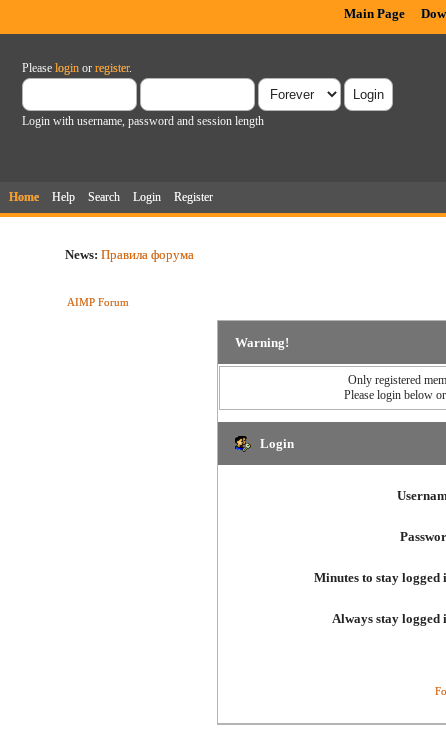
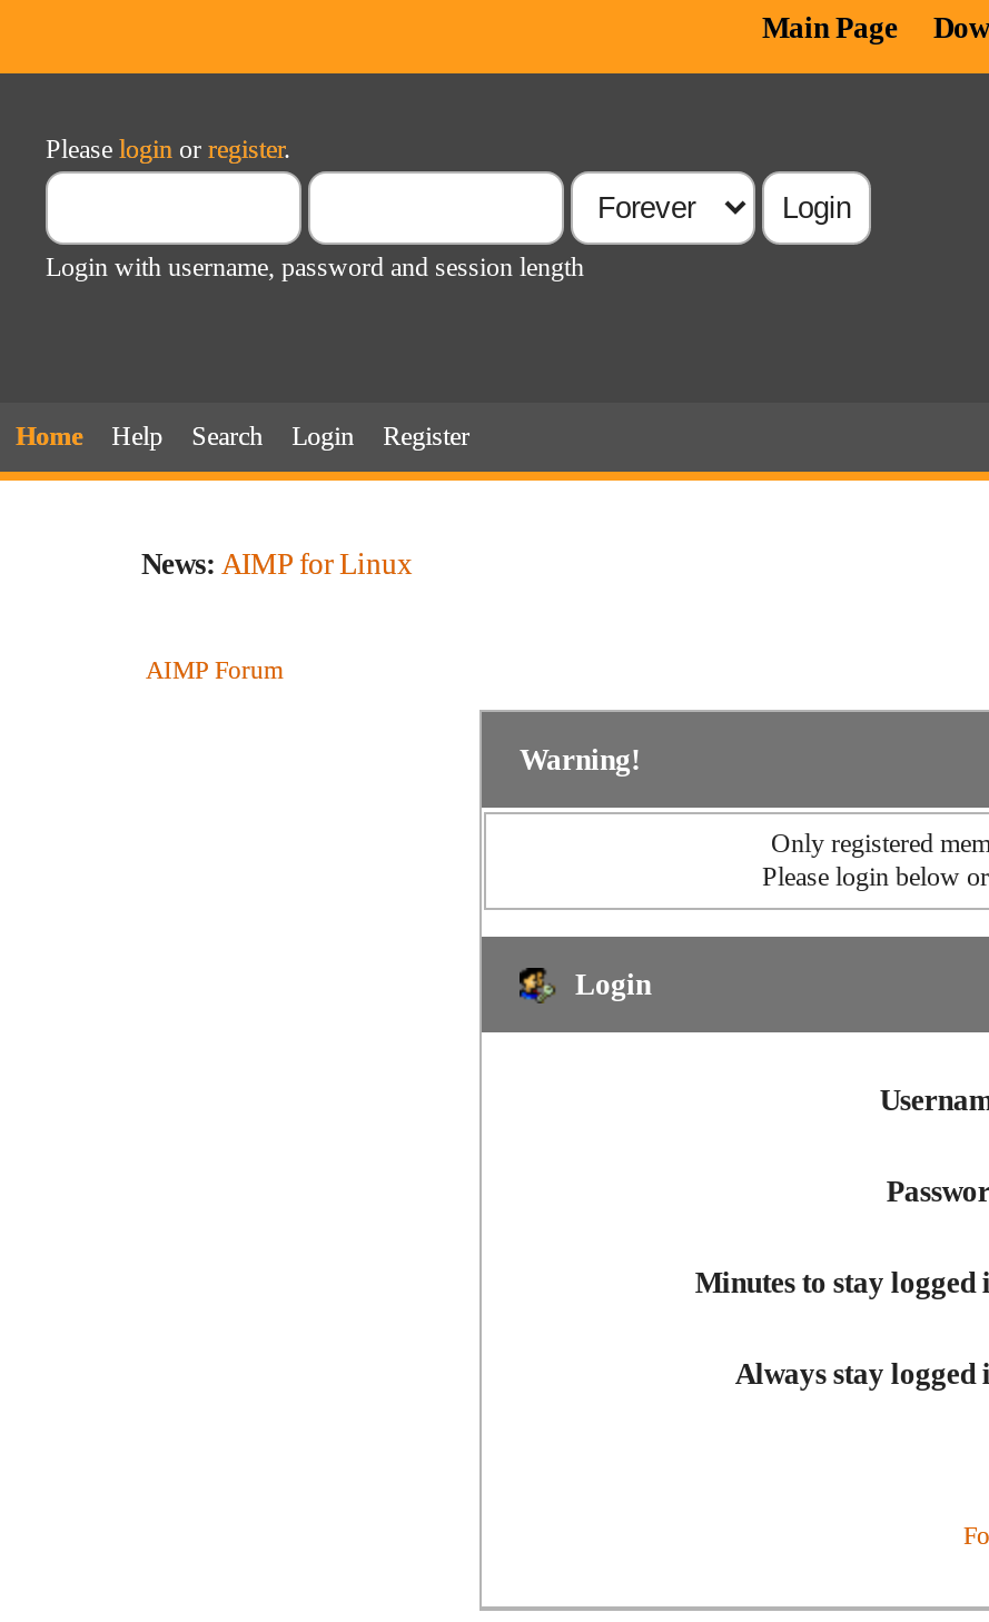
- News: Правила форума
+ News: AIMP for Linux
